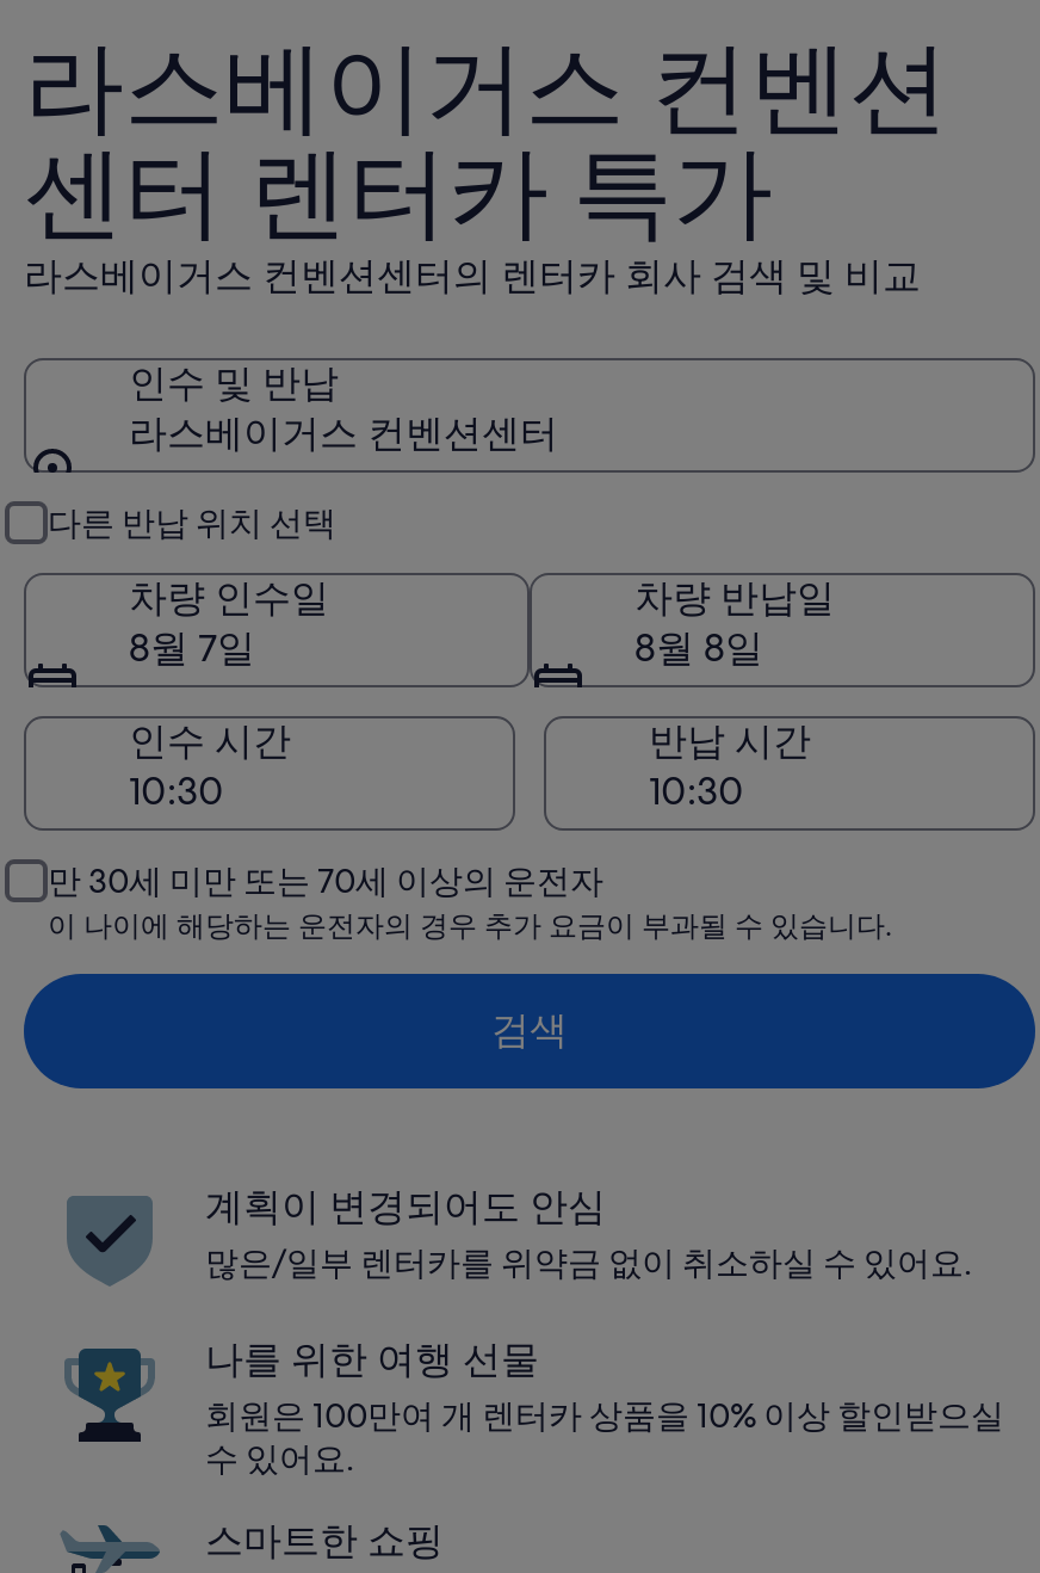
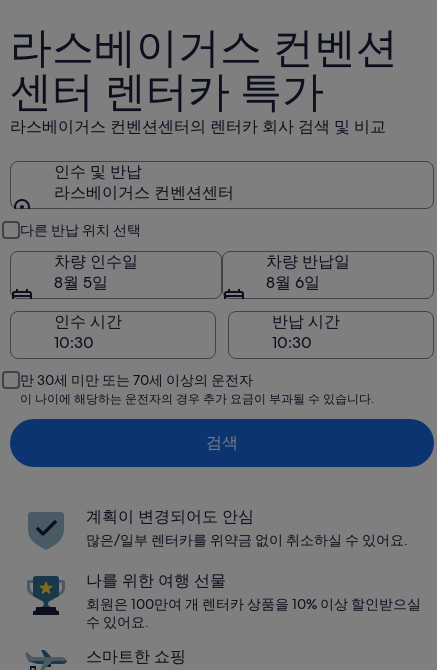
- 8월 7일
+ 8월 5일

- 8월 8일
+ 8월 6일
